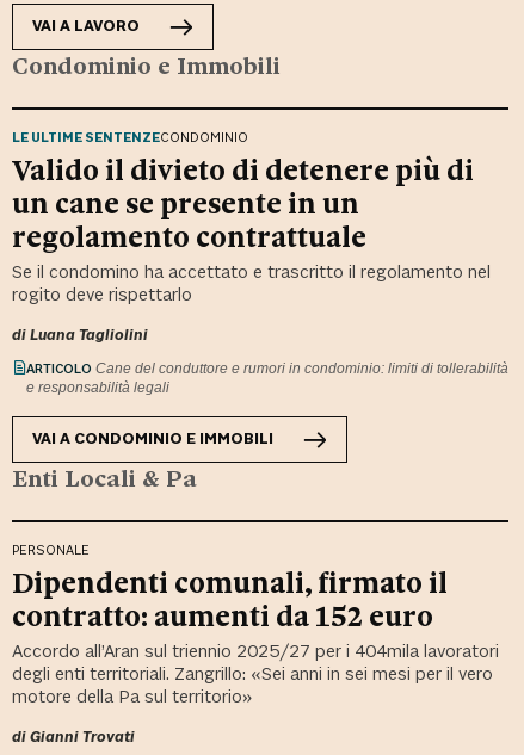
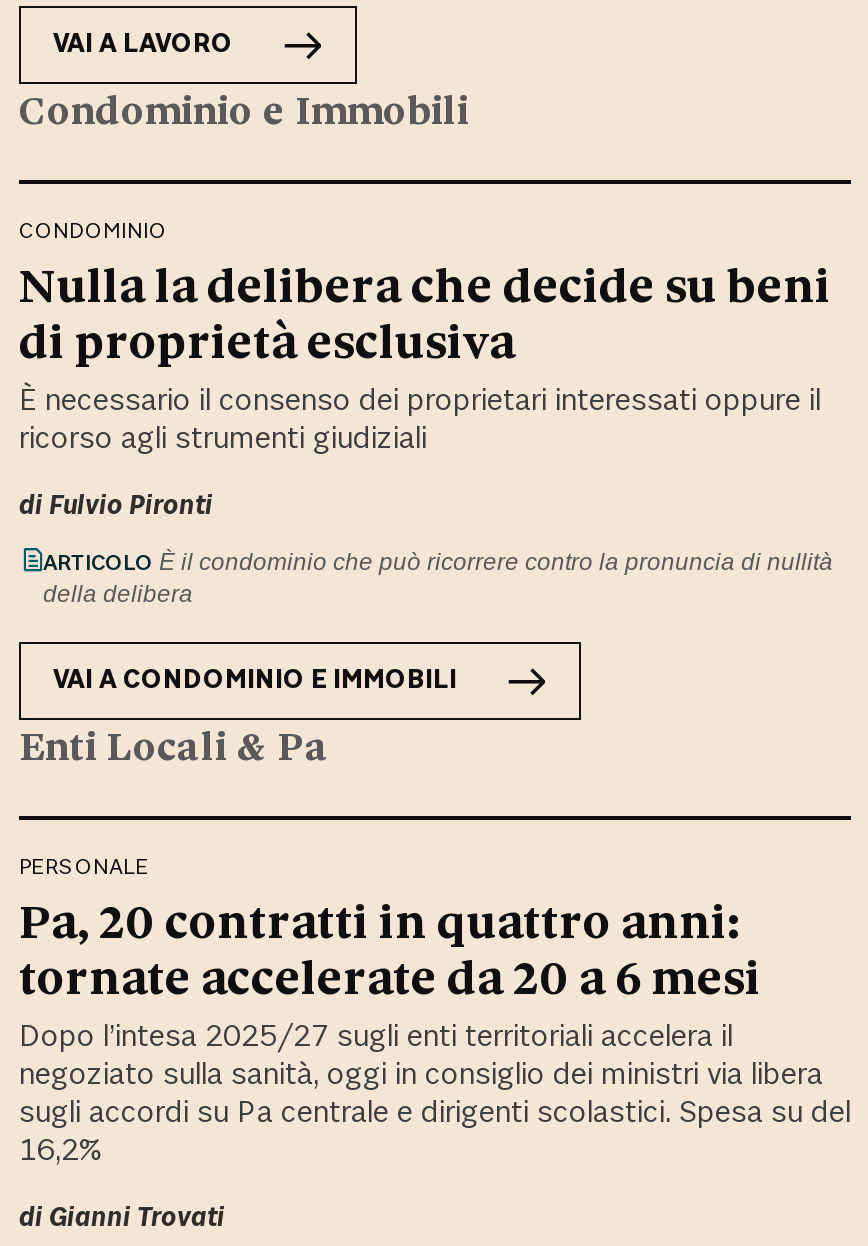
- LE ULTIME SENTENZECONDOMINIO
- Valido il divieto di detenere più di
- un cane se presente in un
- regolamento contrattuale
- Se il condomino ha accettato e trascritto il regolamento nel
- rogito deve rispettarlo
+ CONDOMINIO
+ Nulla la delibera che decide su beni
+ di proprietà esclusiva
+ È necessario il consenso dei proprietari interessati oppure il
+ ricorso agli strumenti giudiziali

- di Luana Tagliolini
+ di Fulvio Pironti

- ARTICOLO Cane del conduttore e rumori in condominio: limiti di tollerabilità
- e responsabilità legali
+ ARTICOLO È il condominio che può ricorrere contro la pronuncia di nullità
+ della delibera

moved up: VAI A CONDOMINIO E IMMOBILI | Enti Locali & Pa | PERSONALE

- Dipendenti comunali, firmato il
- contratto: aumenti da 152 euro
- Accordo all’Aran sul triennio 2025/27 per i 404mila lavoratori
- degli enti territoriali. Zangrillo: «Sei anni in sei mesi per il vero
- motore della Pa sul territorio»
+ Pa, 20 contratti in quattro anni:
+ tornate accelerate da 20 a 6 mesi
+ Dopo l’intesa 2025/27 sugli enti territoriali accelera il
+ negoziato sulla sanità, oggi in consiglio dei ministri via libera
+ sugli accordi su Pa centrale e dirigenti scolastici. Spesa su del
+ 16,2%
